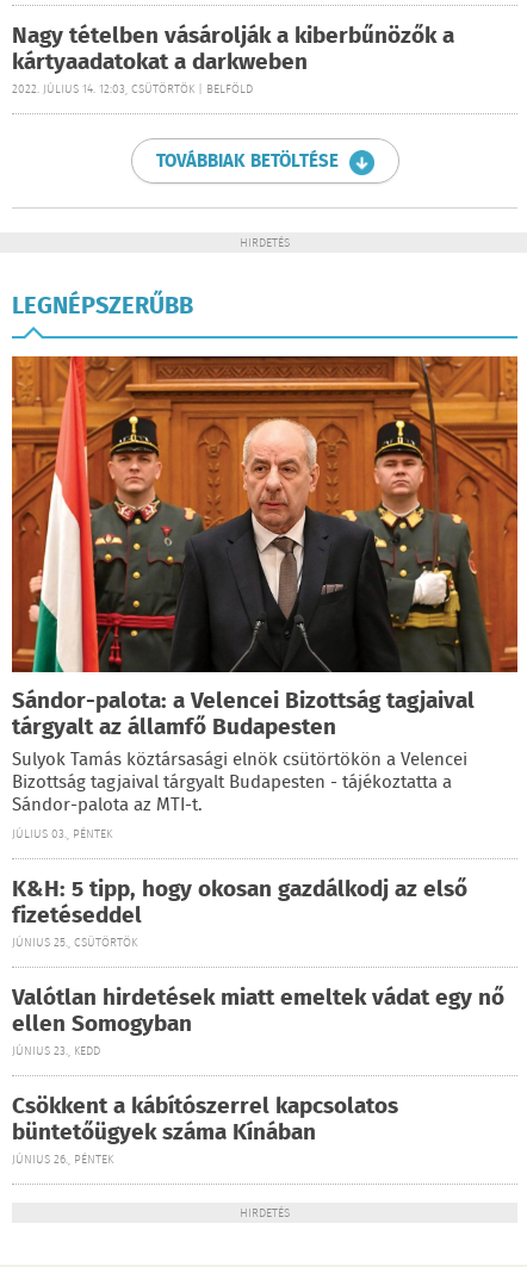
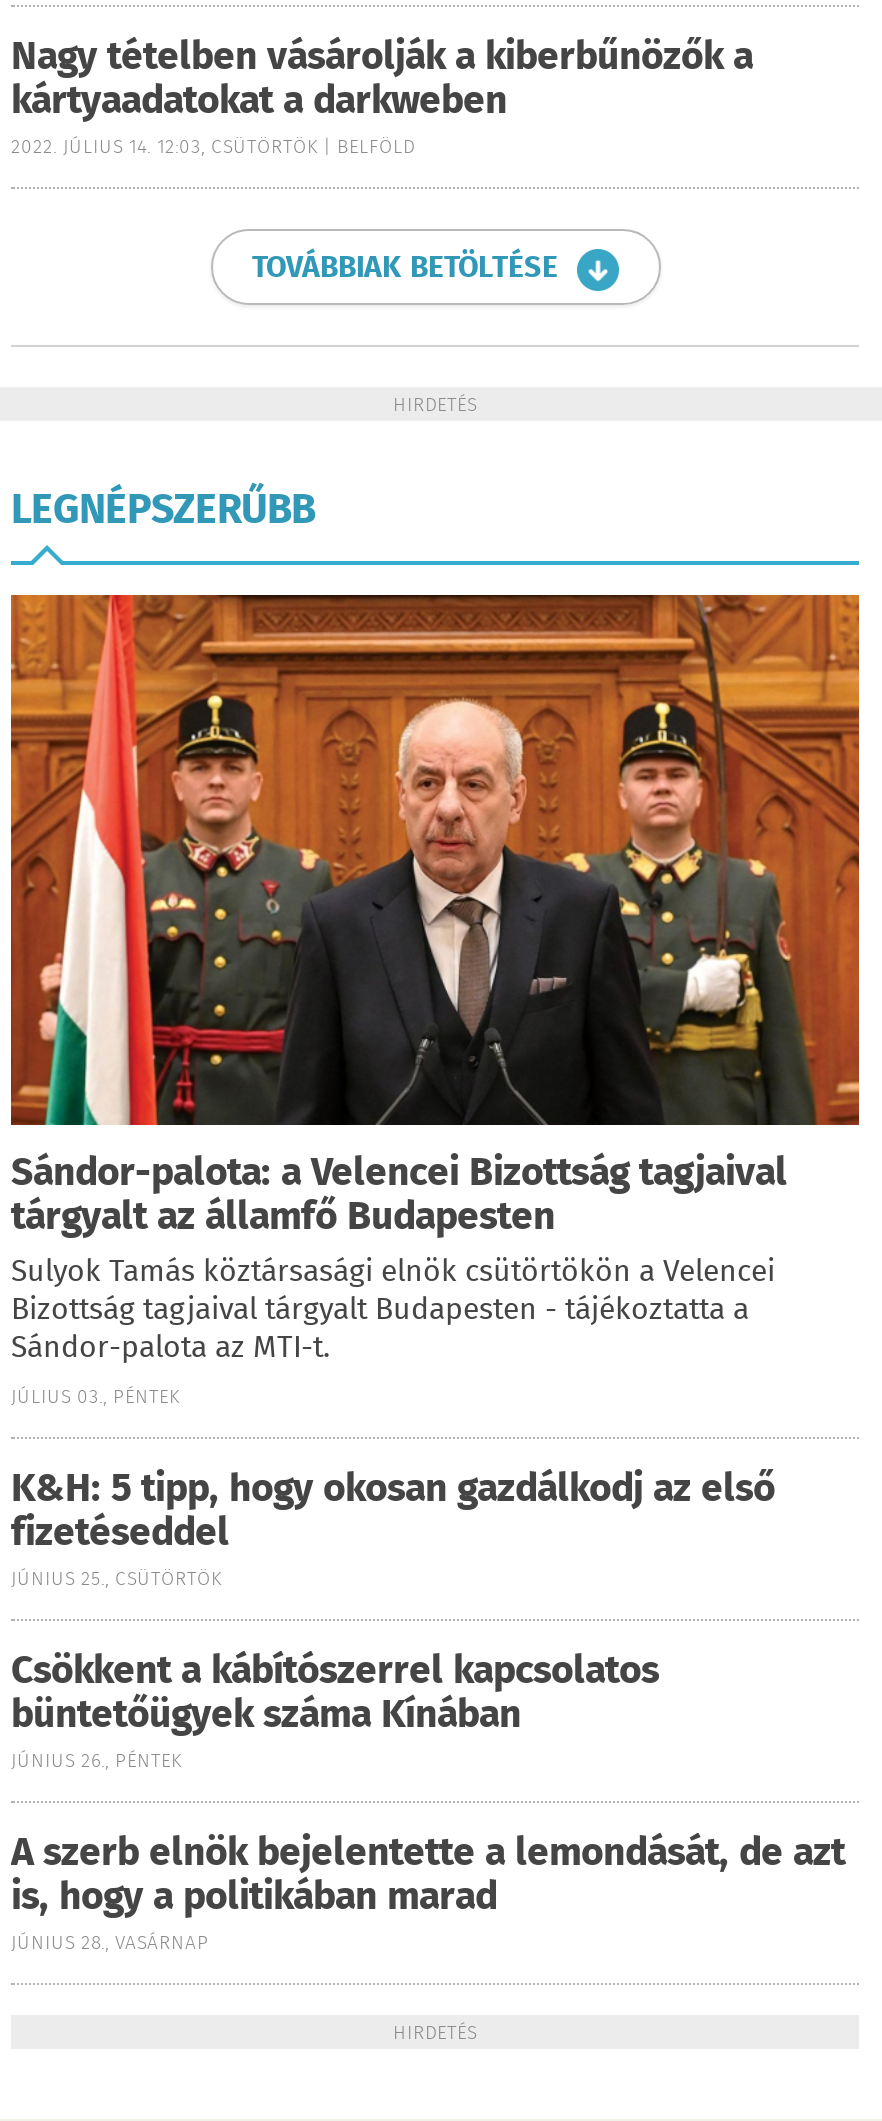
- Valótlan hirdetések miatt emeltek vádat egy nő
- ellen Somogyban
- JÚNIUS 23., KEDD

moved up: Csökkent a kábítószerrel kapcsolatos | büntetőügyek száma Kínában | JÚNIUS 26., PÉNTEK

+ A szerb elnök bejelentette a lemondását, de azt
+ is, hogy a politikában marad
+ JÚNIUS 28., VASÁRNAP
